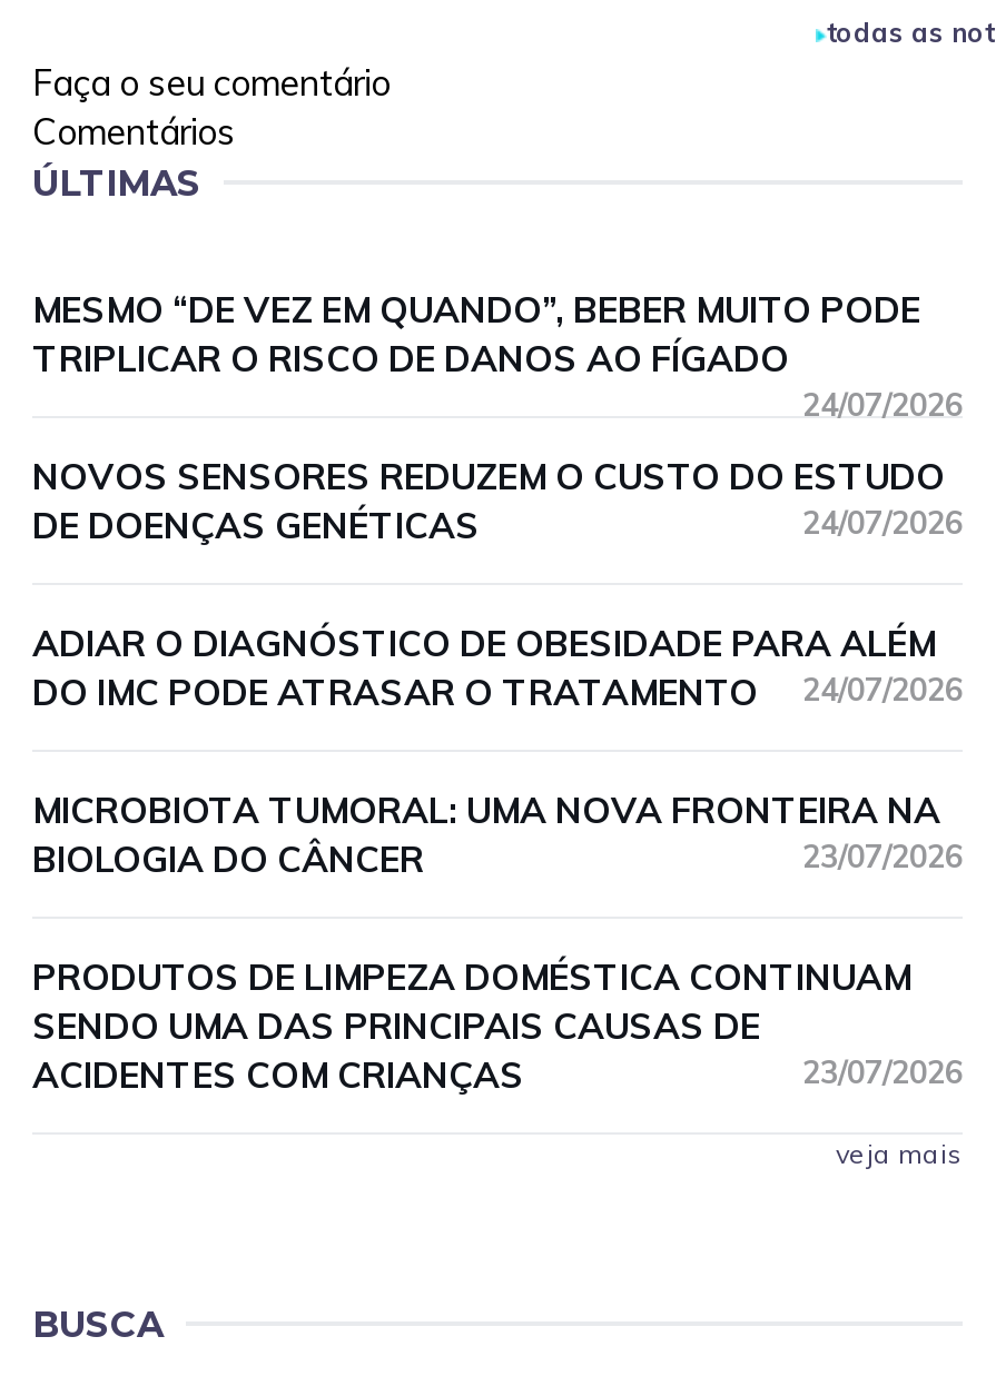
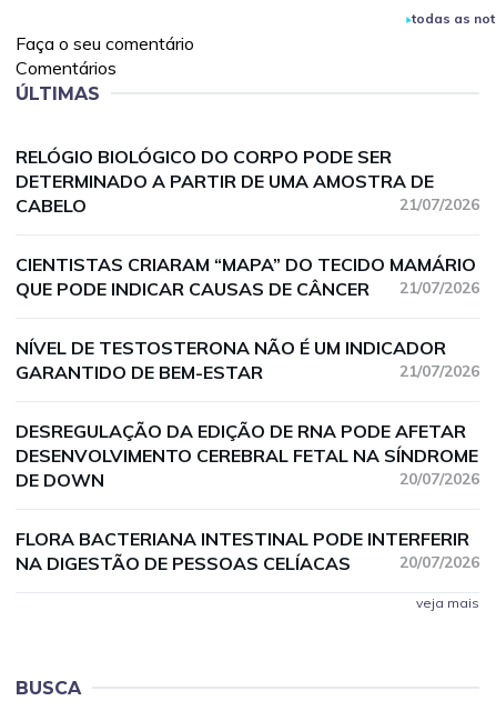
- MESMO “DE VEZ EM QUANDO”, BEBER MUITO PODE
- TRIPLICAR O RISCO DE DANOS AO FÍGADO
- 24/07/2026
+ RELÓGIO BIOLÓGICO DO CORPO PODE SER
+ DETERMINADO A PARTIR DE UMA AMOSTRA DE
+ CABELO
+ 21/07/2026

- NOVOS SENSORES REDUZEM O CUSTO DO ESTUDO
- DE DOENÇAS GENÉTICAS
- 24/07/2026
+ CIENTISTAS CRIARAM “MAPA” DO TECIDO MAMÁRIO
+ QUE PODE INDICAR CAUSAS DE CÂNCER
+ 21/07/2026

- ADIAR O DIAGNÓSTICO DE OBESIDADE PARA ALÉM
- DO IMC PODE ATRASAR O TRATAMENTO
- 24/07/2026
+ NÍVEL DE TESTOSTERONA NÃO É UM INDICADOR
+ GARANTIDO DE BEM-ESTAR
+ 21/07/2026

- MICROBIOTA TUMORAL: UMA NOVA FRONTEIRA NA
- BIOLOGIA DO CÂNCER
- 23/07/2026
+ DESREGULAÇÃO DA EDIÇÃO DE RNA PODE AFETAR
+ DESENVOLVIMENTO CEREBRAL FETAL NA SÍNDROME
+ DE DOWN
+ 20/07/2026

- PRODUTOS DE LIMPEZA DOMÉSTICA CONTINUAM
- SENDO UMA DAS PRINCIPAIS CAUSAS DE
- ACIDENTES COM CRIANÇAS
- 23/07/2026
+ FLORA BACTERIANA INTESTINAL PODE INTERFERIR
+ NA DIGESTÃO DE PESSOAS CELÍACAS
+ 20/07/2026
